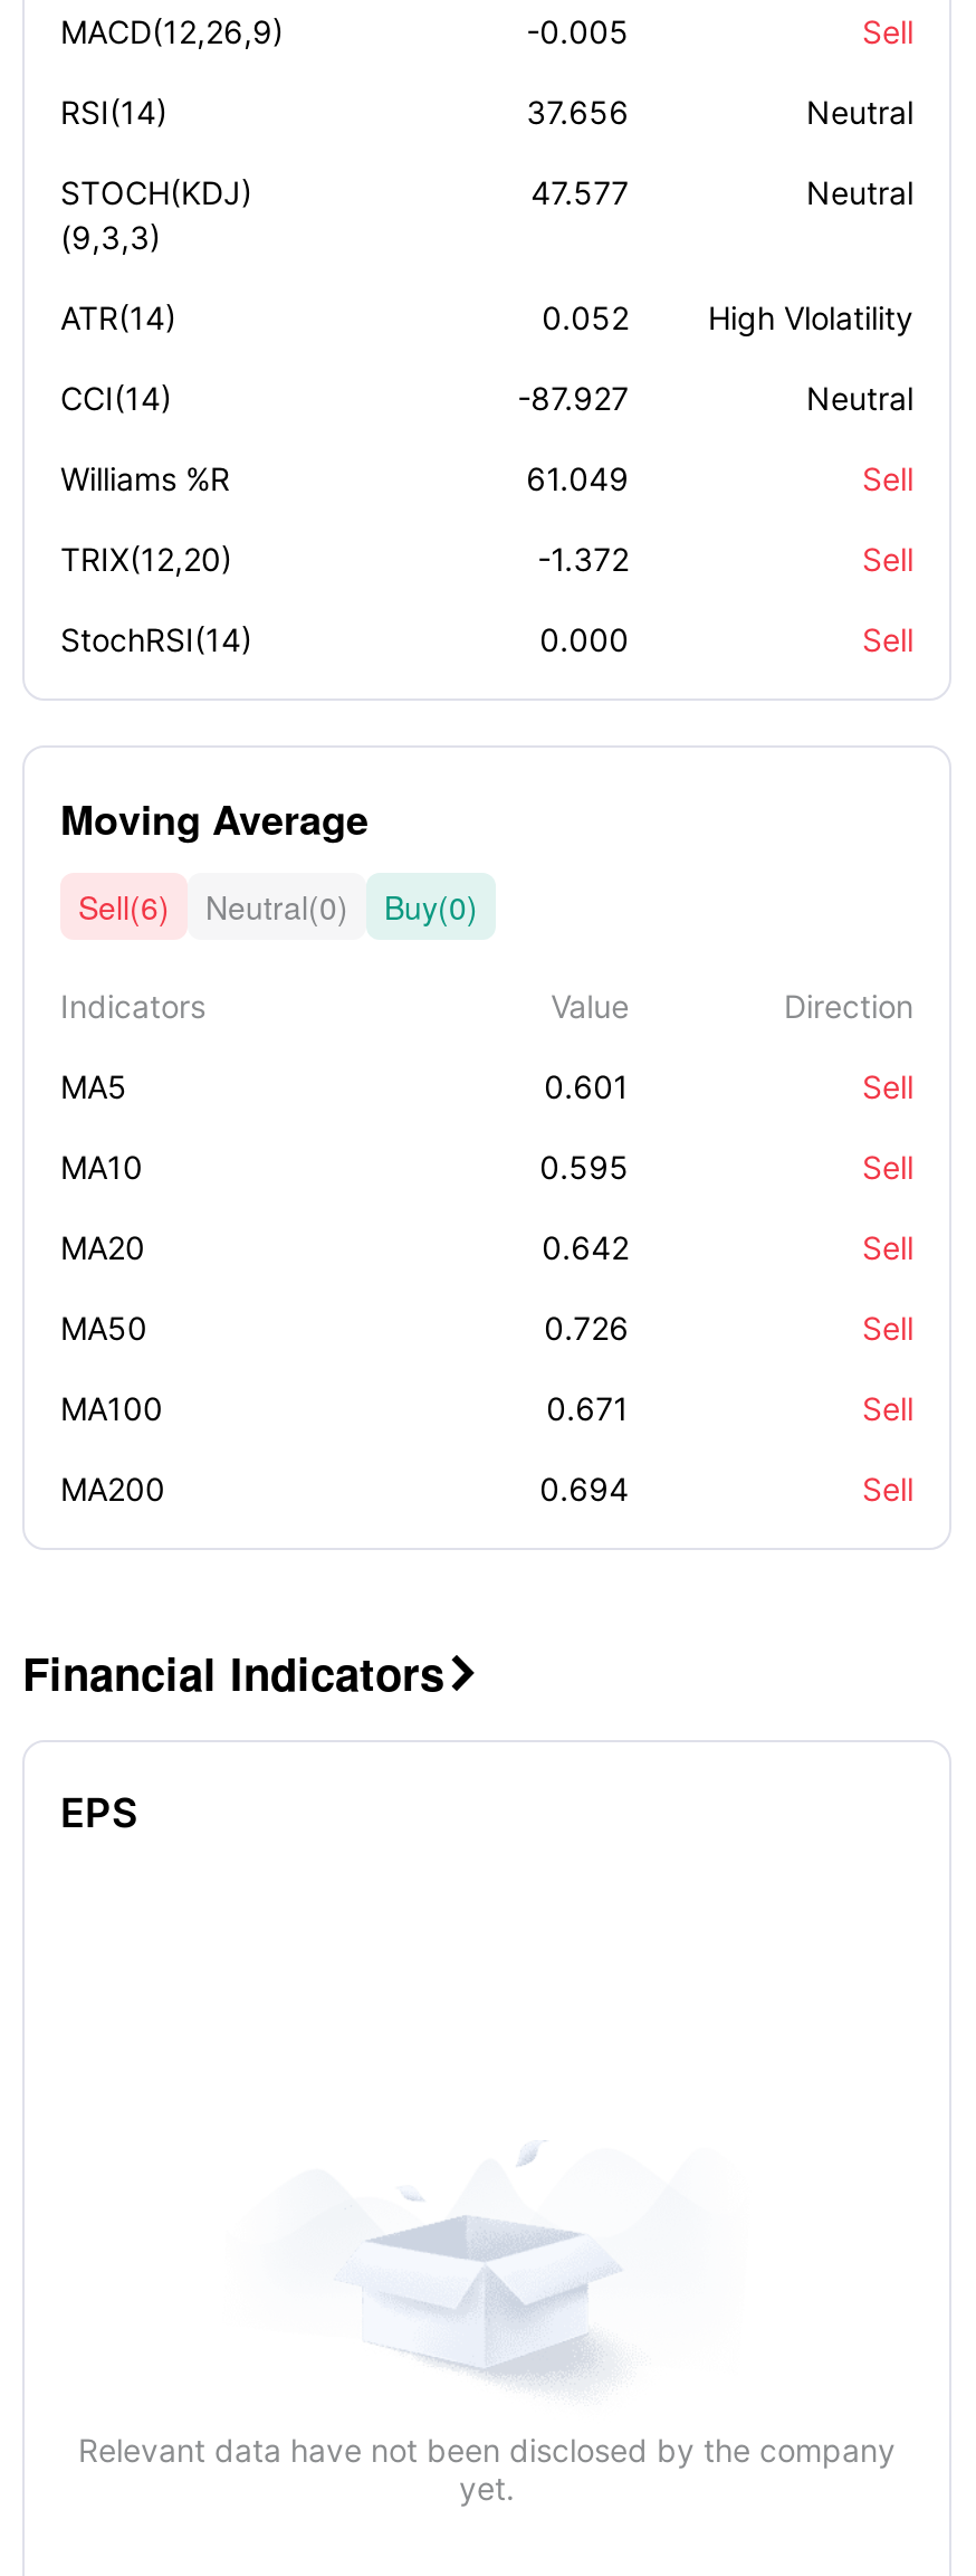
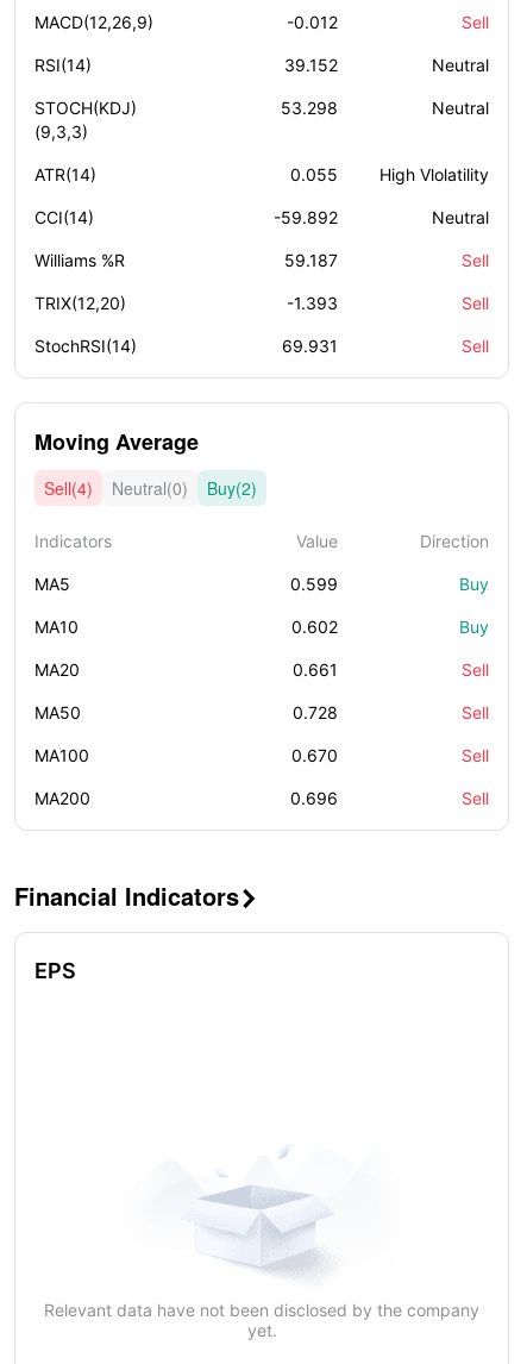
- -0.005
+ -0.012

- 37.656
+ 39.152

- 47.577
+ 53.298

- 0.052
+ 0.055

- -87.927
+ -59.892

- 61.049
+ 59.187

- -1.372
+ -1.393

- 0.000
+ 69.931

- Sell(6)
+ Sell(4)

- Buy(0)
+ Buy(2)

- 0.601
- Sell
+ 0.599
+ Buy

- 0.595
- Sell
+ 0.602
+ Buy

- 0.642
+ 0.661

- 0.726
+ 0.728

- 0.671
+ 0.670

- 0.694
+ 0.696
